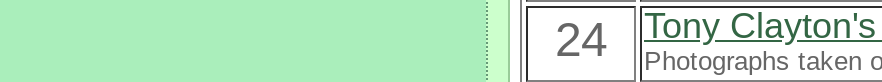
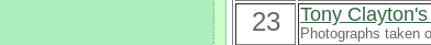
- 24
+ 23
